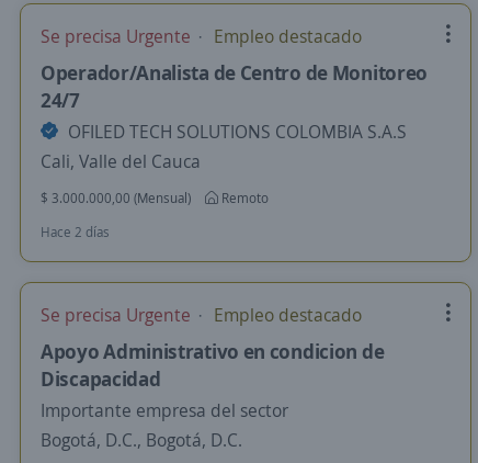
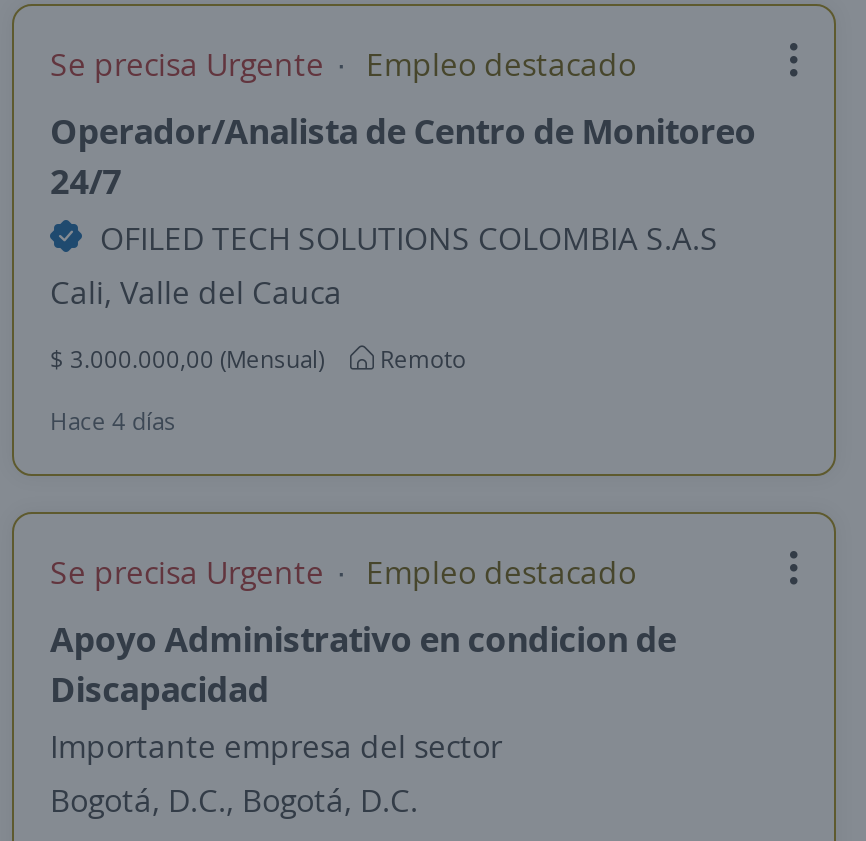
- Hace 2 días
+ Hace 4 días
